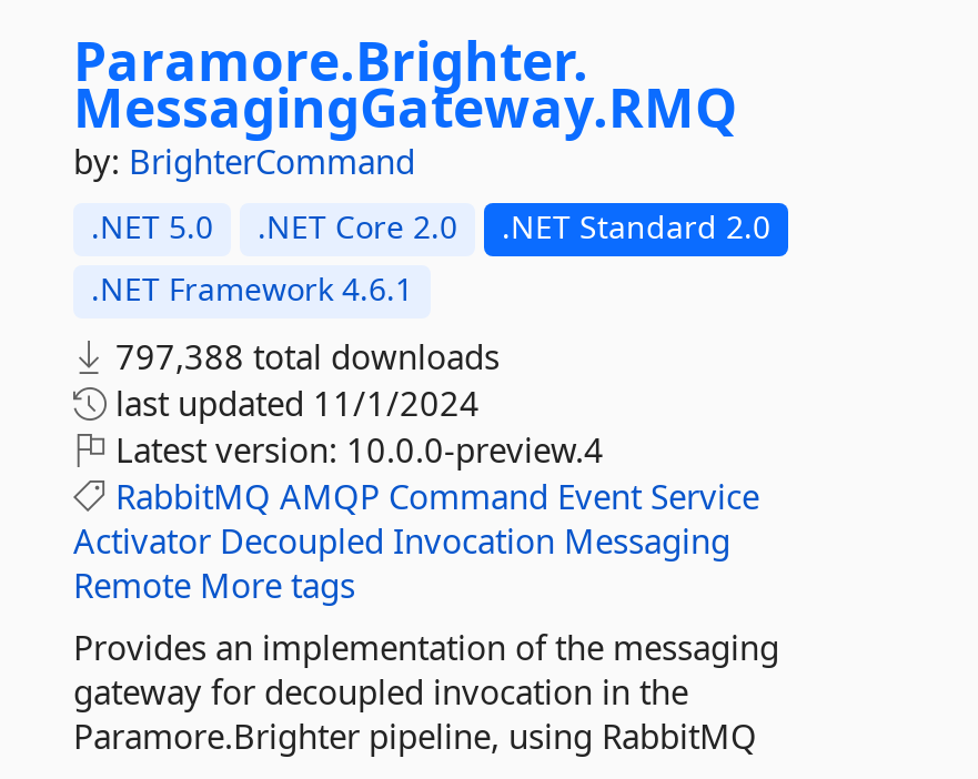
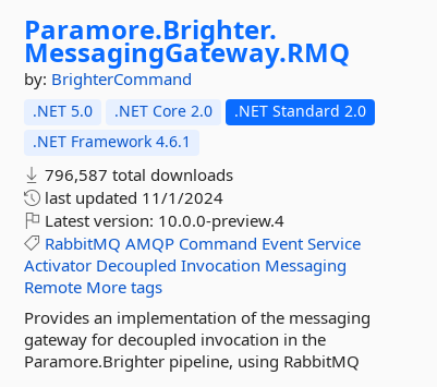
- 797,388 total downloads
+ 796,587 total downloads
